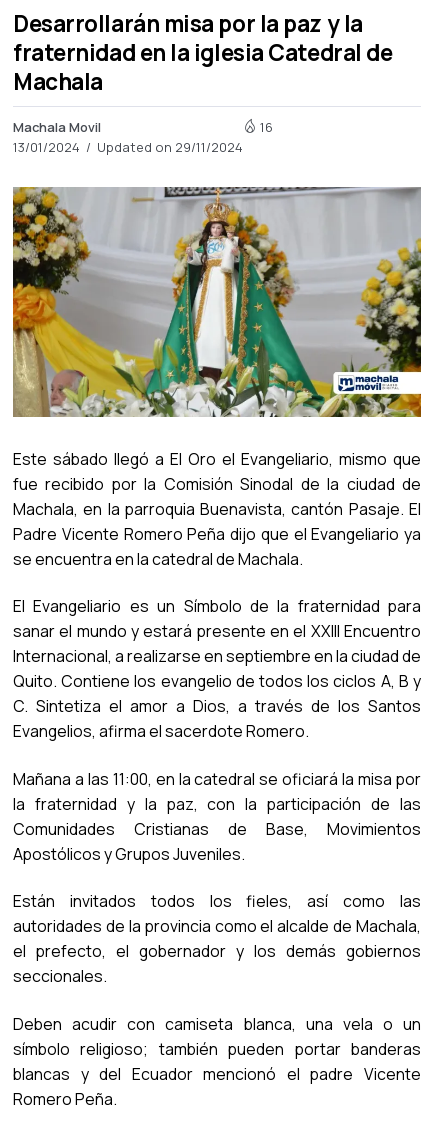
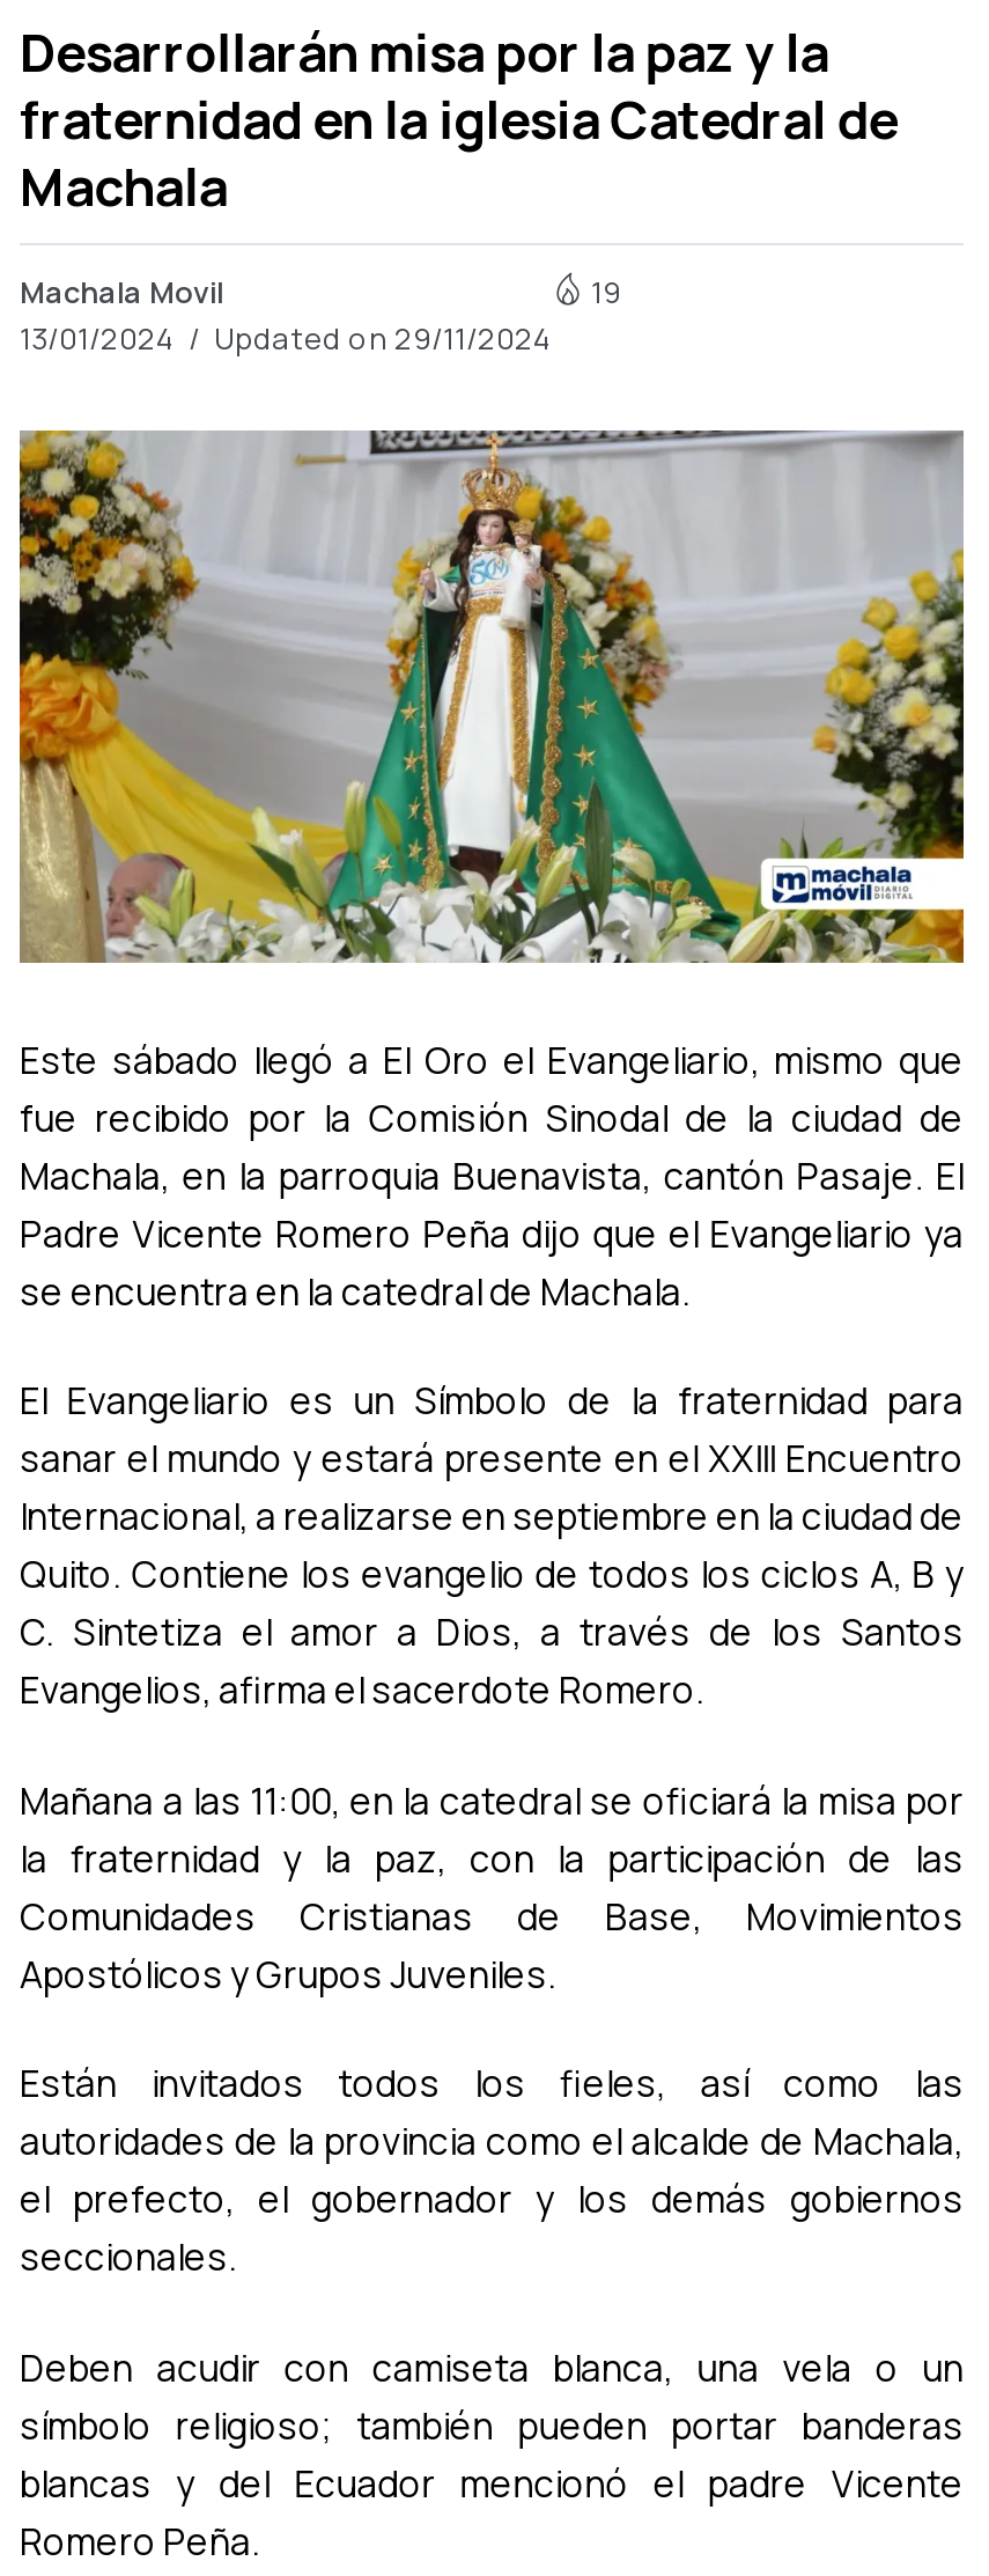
- 16
+ 19
